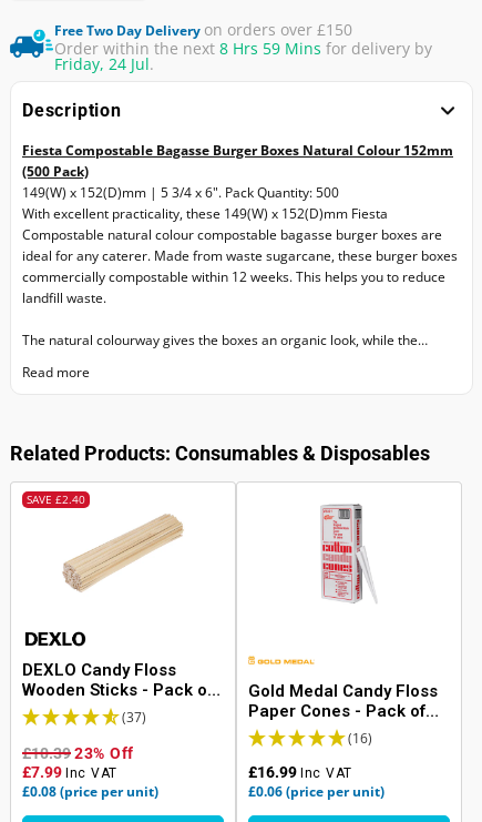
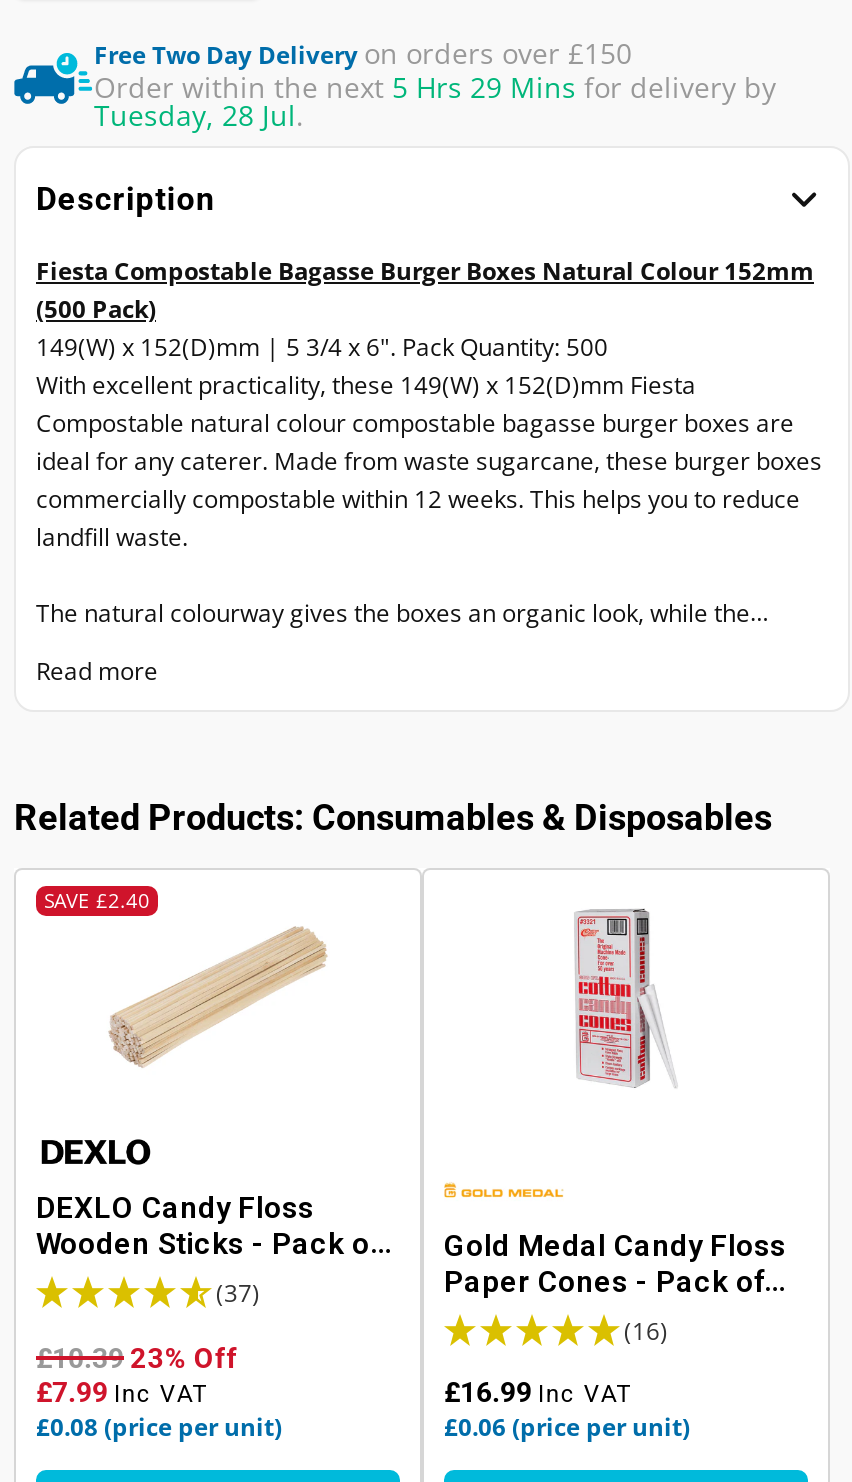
- Order within the next 8 Hrs 59 Mins for delivery by
+ Order within the next 5 Hrs 29 Mins for delivery by

- Friday, 24 Jul.
+ Tuesday, 28 Jul.
